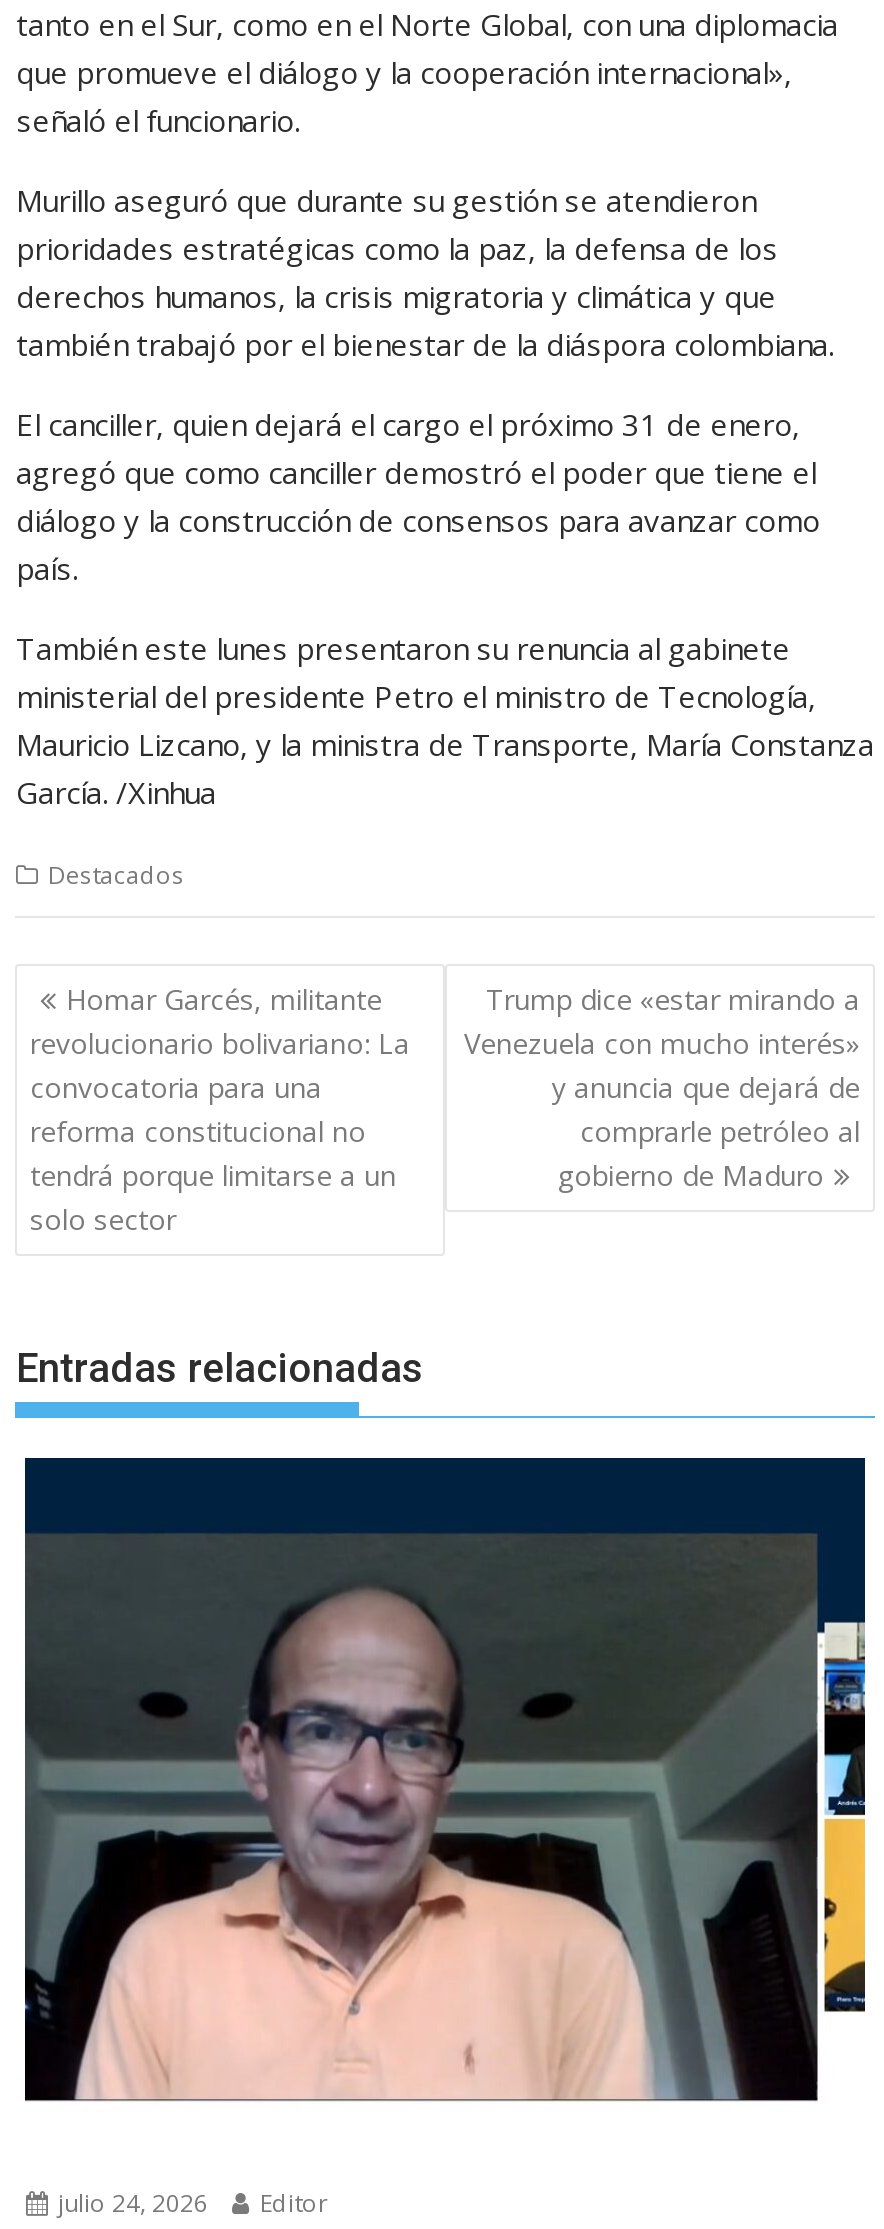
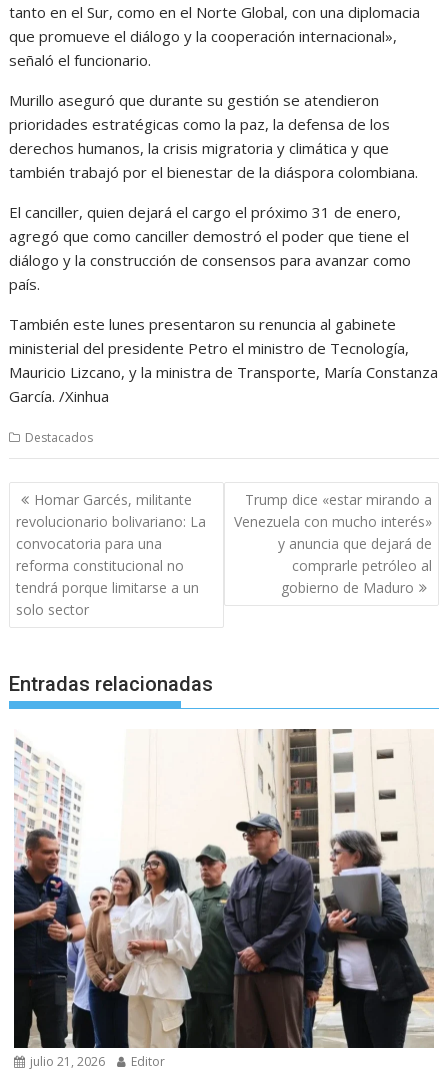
- [image]
- julio 24, 2026 Editor
+ [image]
+ julio 21, 2026 Editor
